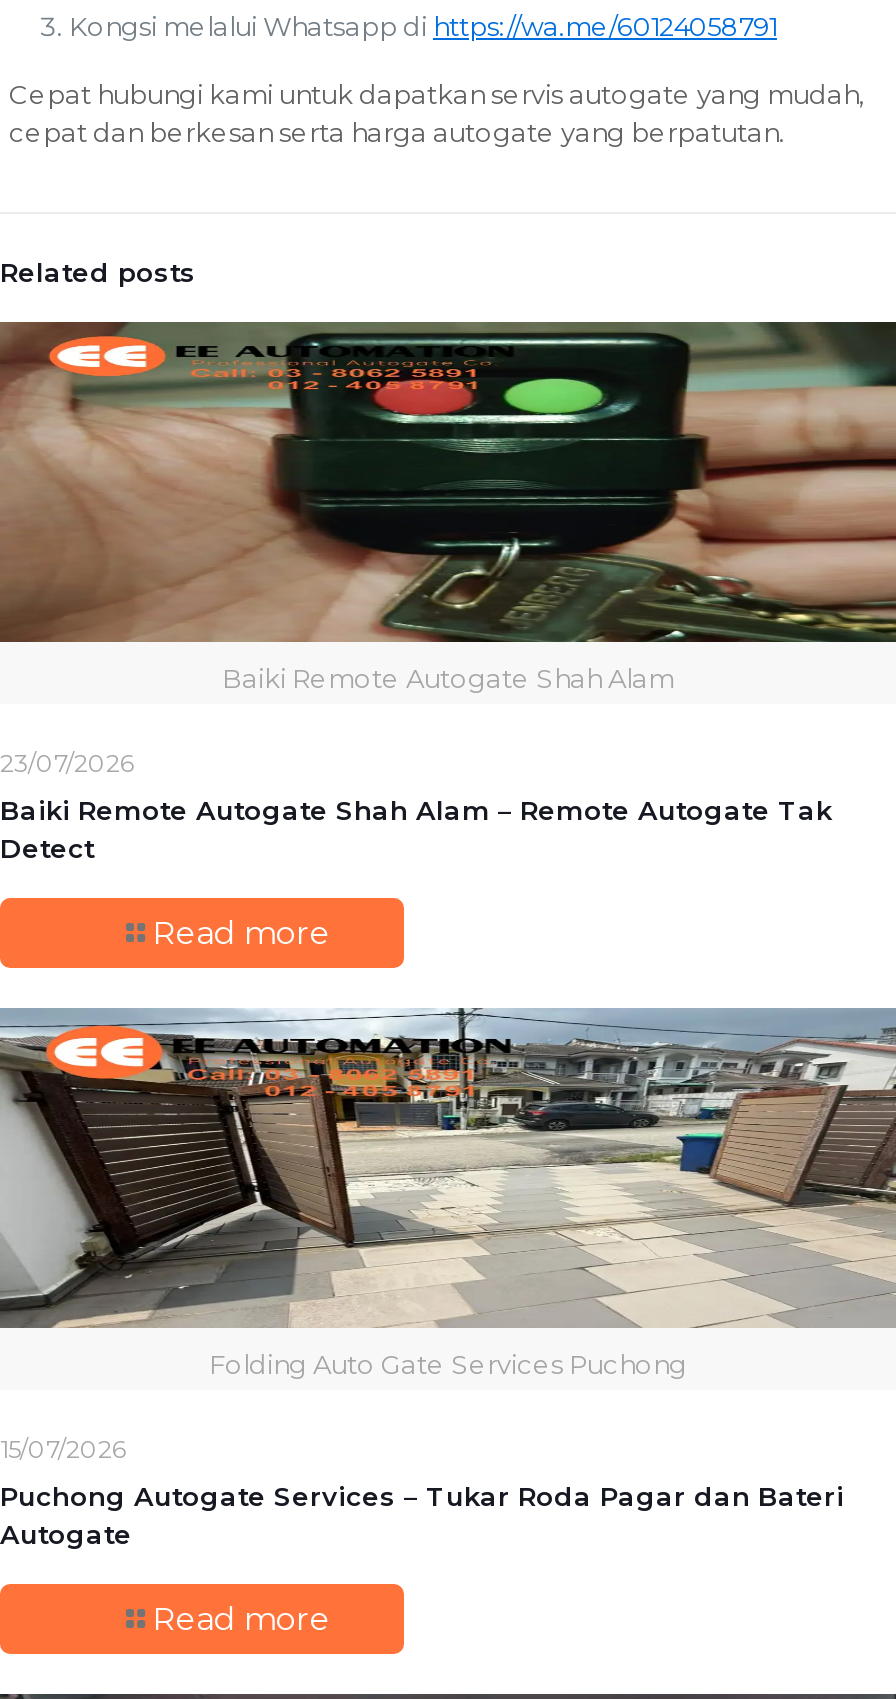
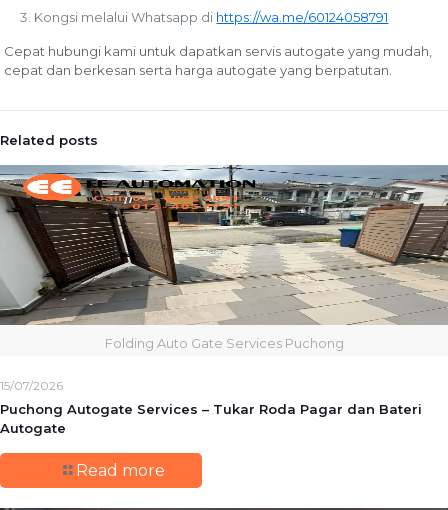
- [image]
- Baiki Remote Autogate Shah Alam
- 23/07/2026
- Baiki Remote Autogate Shah Alam – Remote Autogate Tak
- Detect
- Read more
